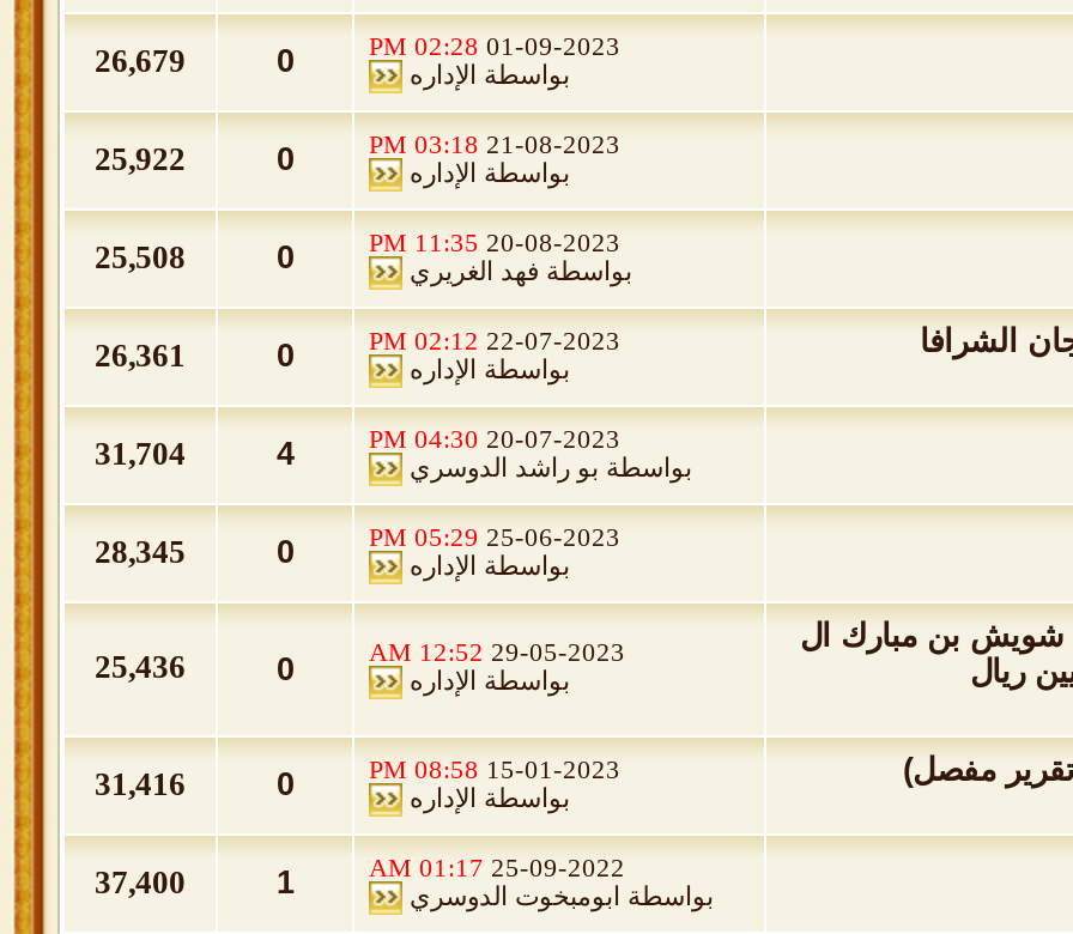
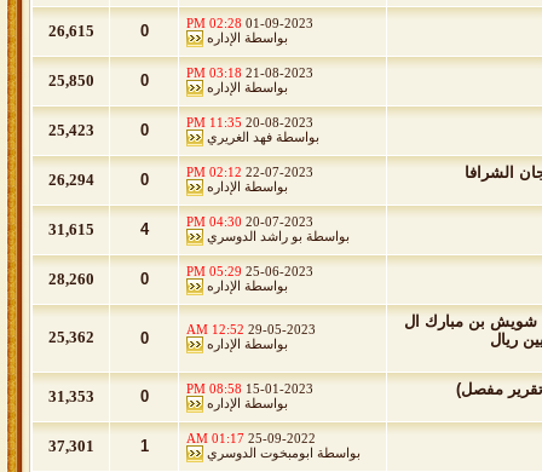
- 26,679
+ 26,615

- 25,922
+ 25,850

- 25,508
+ 25,423

- 26,361
+ 26,294

- 31,704
+ 31,615

- 28,345
+ 28,260

- 25,436
+ 25,362

- 31,416
+ 31,353

- 37,400
+ 37,301
